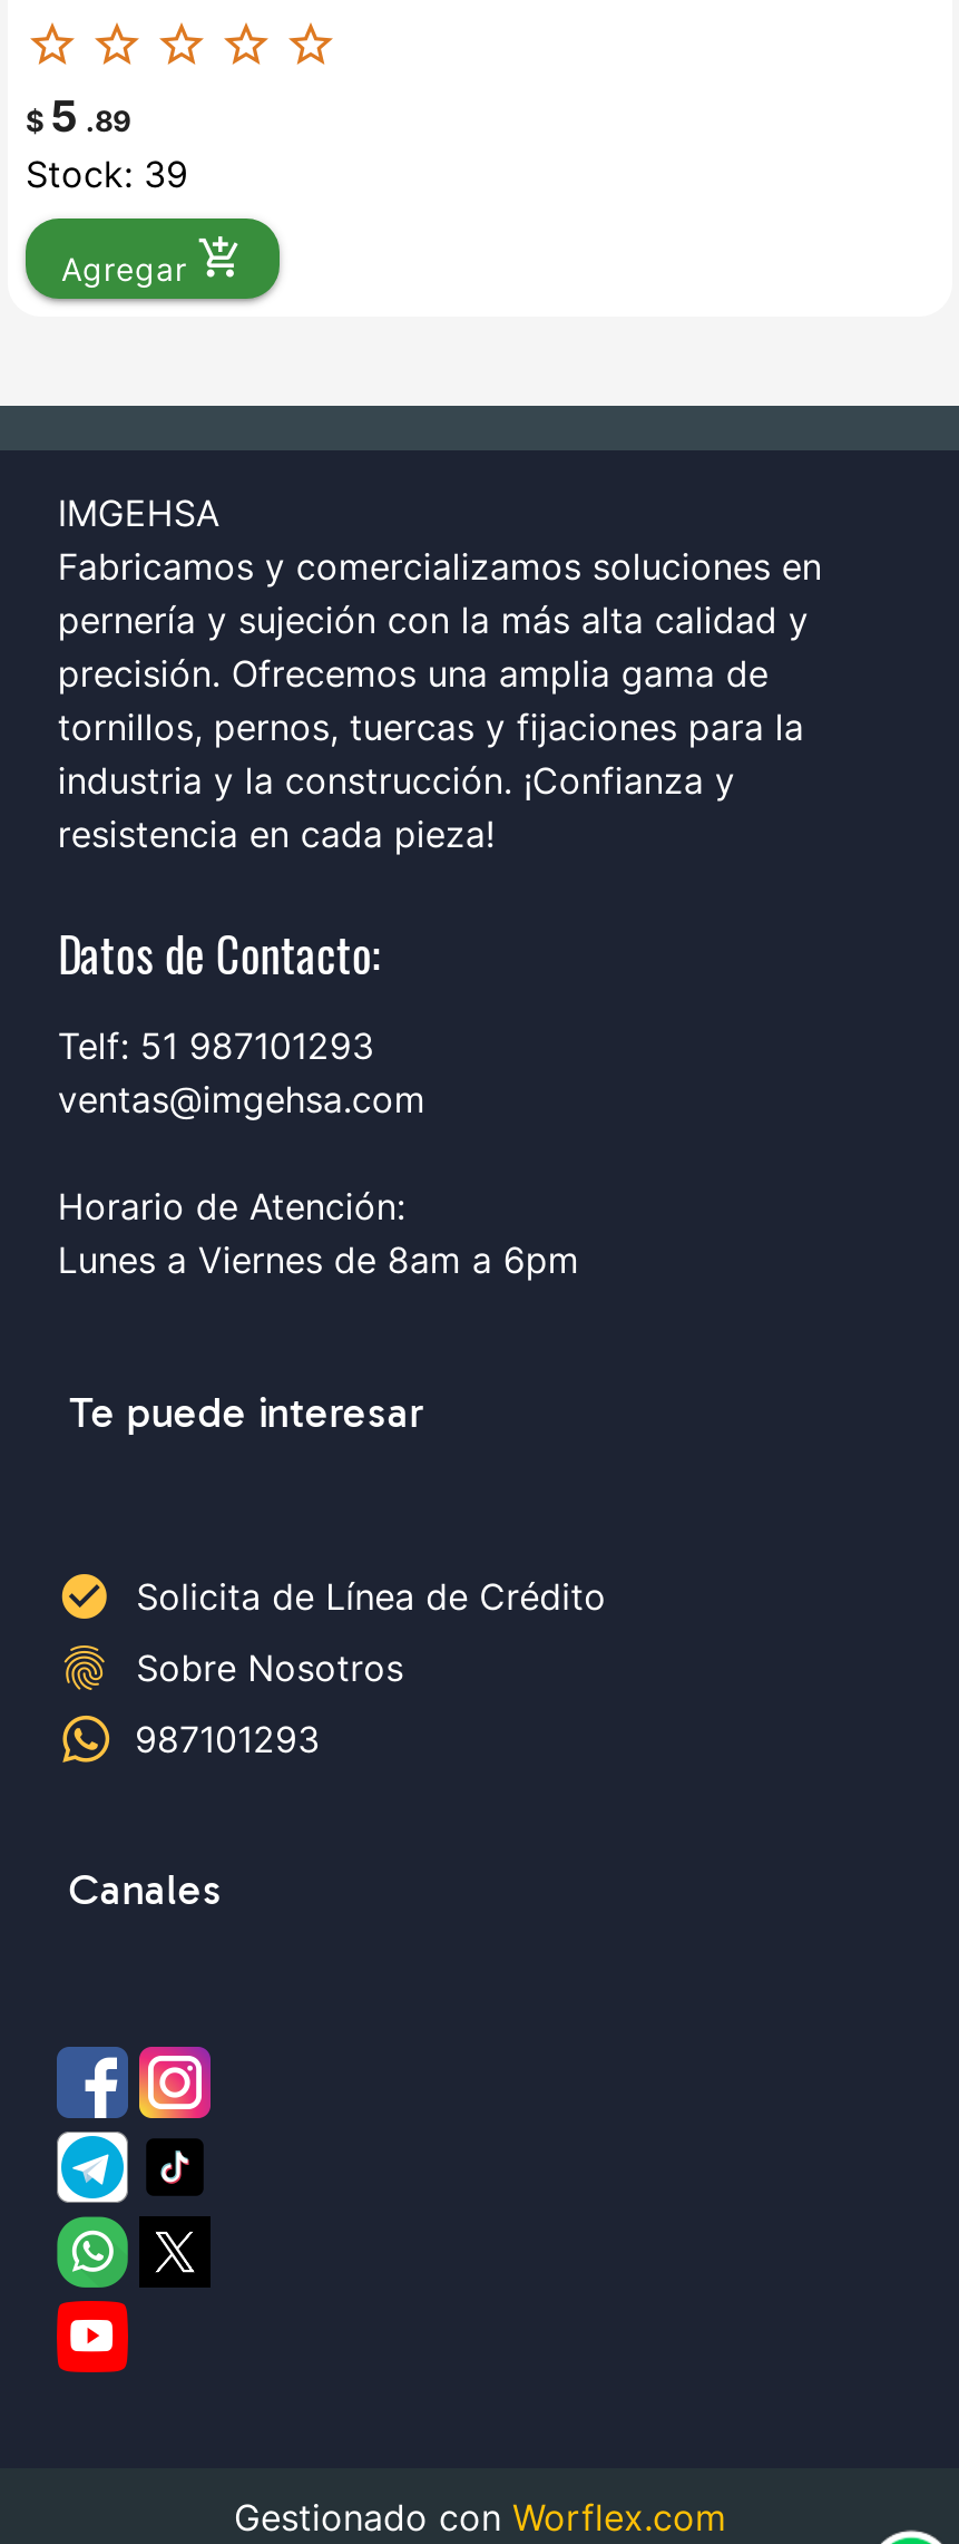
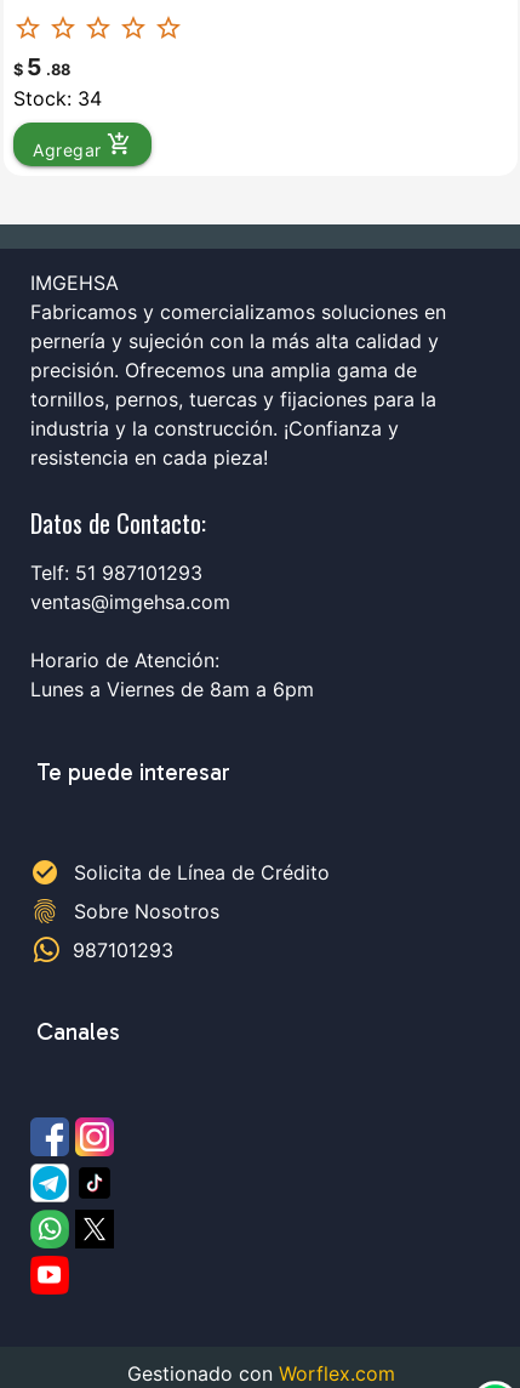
- $5.89
+ $5.88

- Stock: 39
+ Stock: 34
